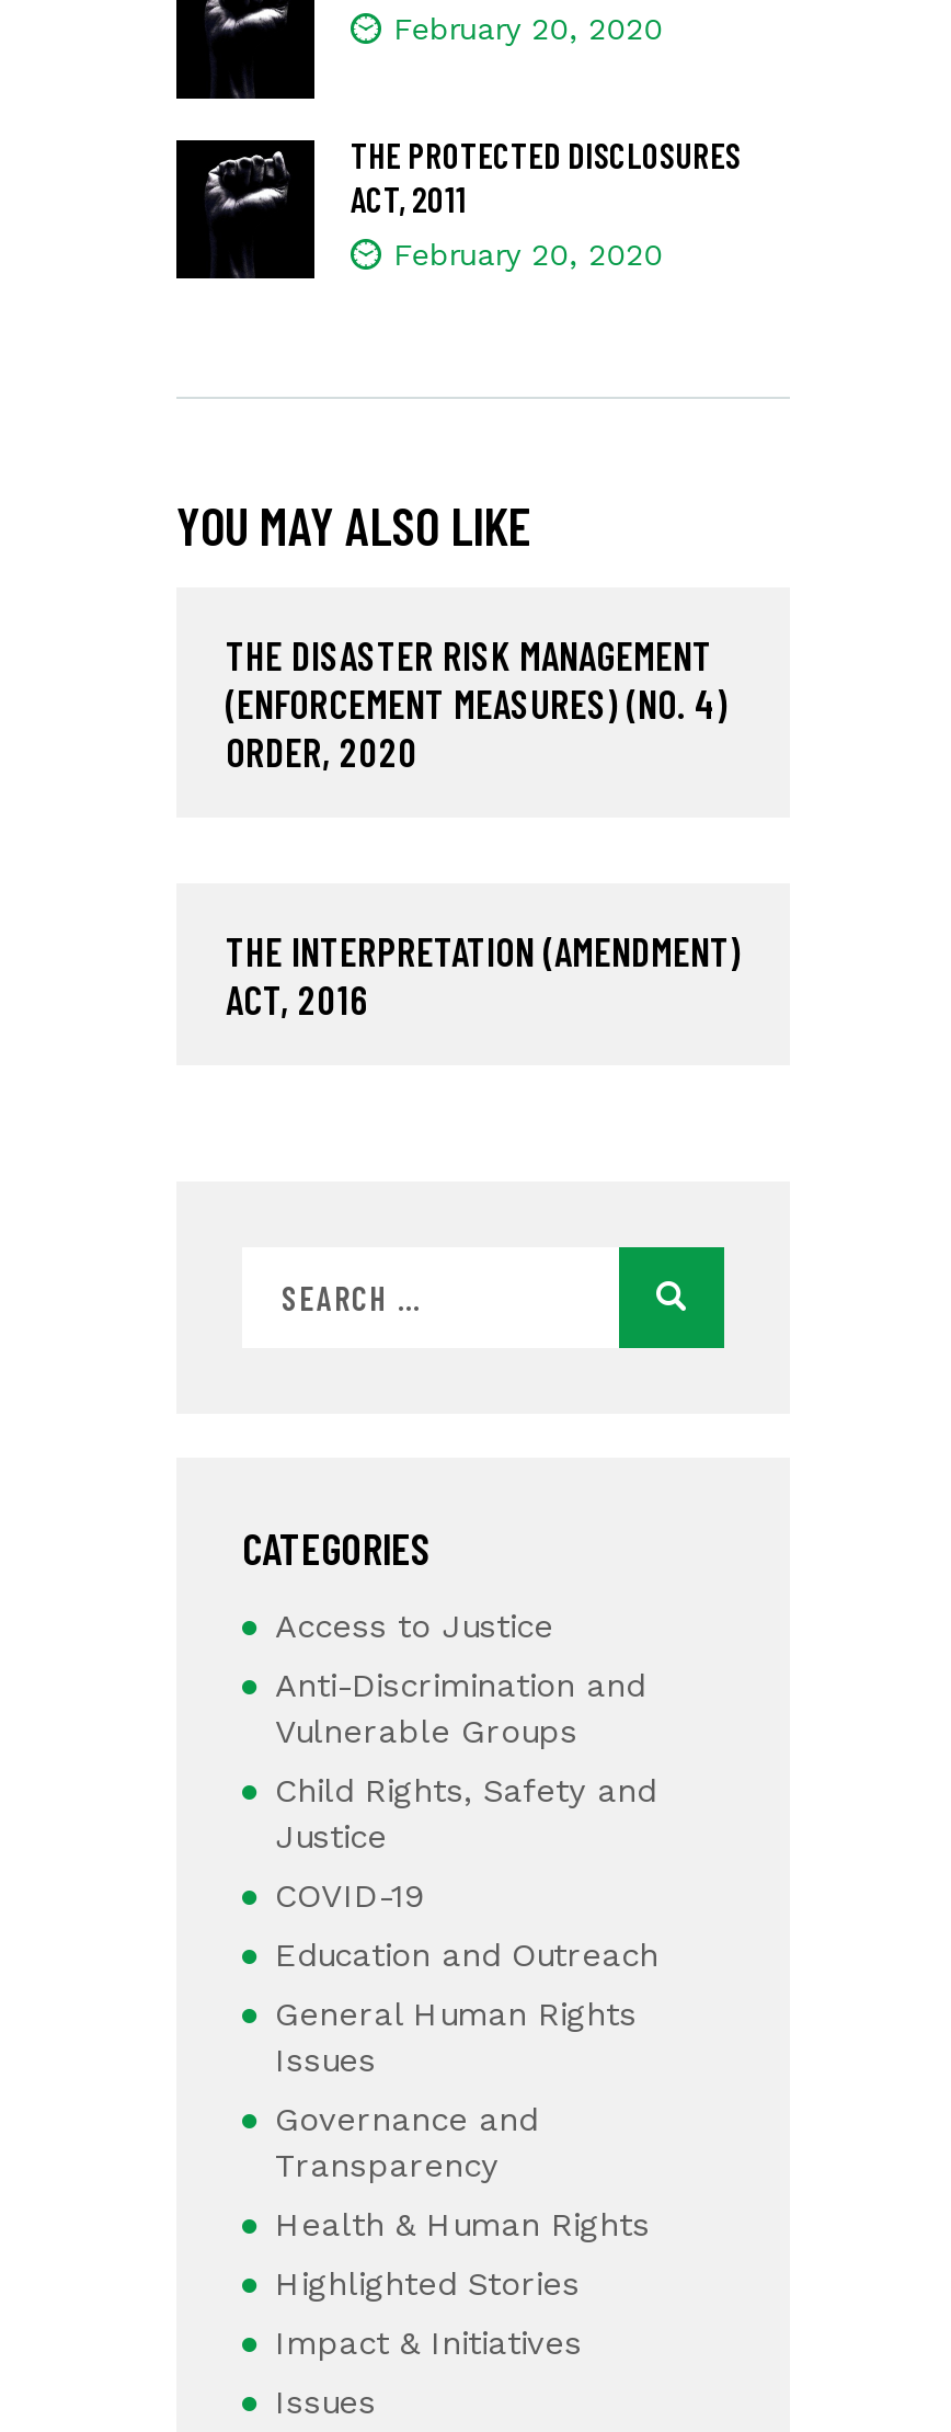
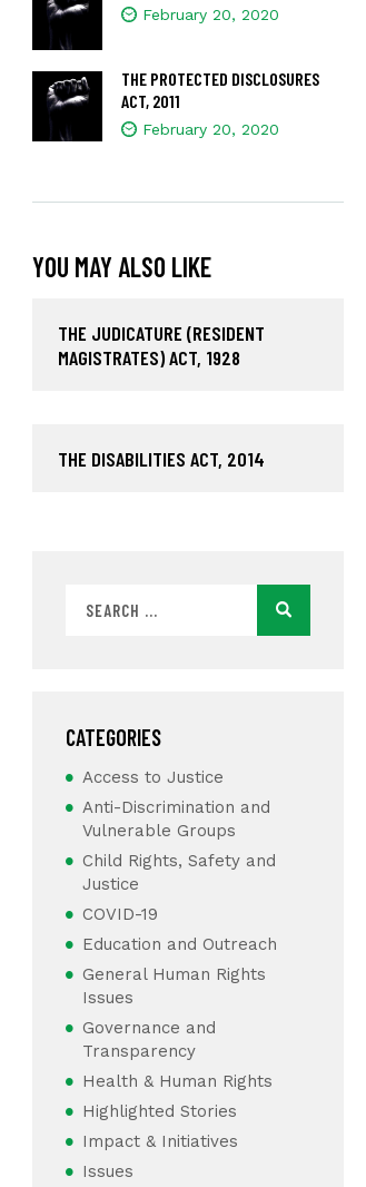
- THE DISASTER RISK MANAGEMENT
- (ENFORCEMENT MEASURES) (NO. 4)
- ORDER, 2020
+ THE JUDICATURE (RESIDENT
+ MAGISTRATES) ACT, 1928

- THE INTERPRETATION (AMENDMENT)
- ACT, 2016
+ THE DISABILITIES ACT, 2014
